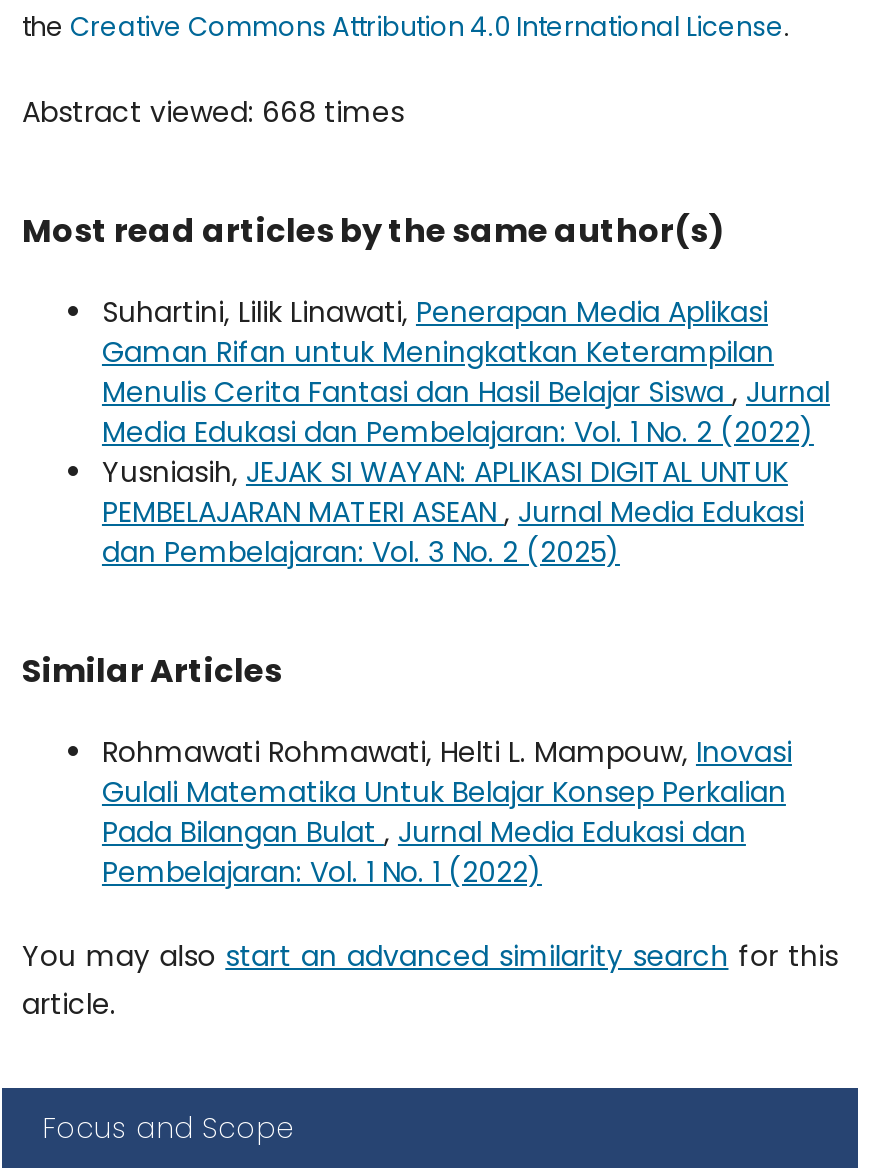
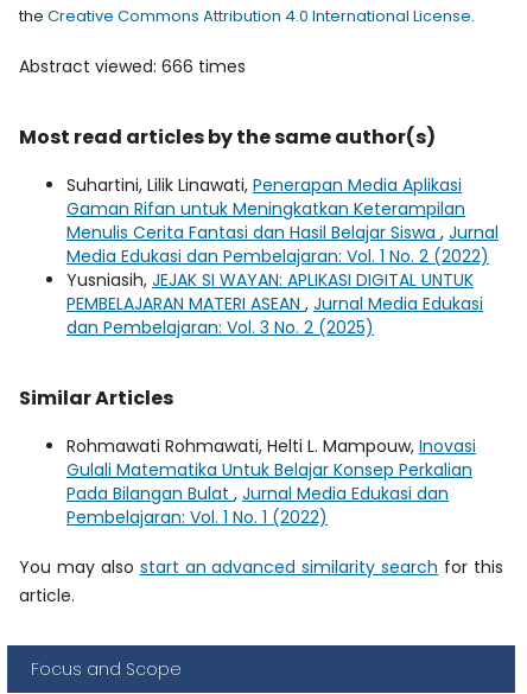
- Abstract viewed: 668 times
+ Abstract viewed: 666 times
